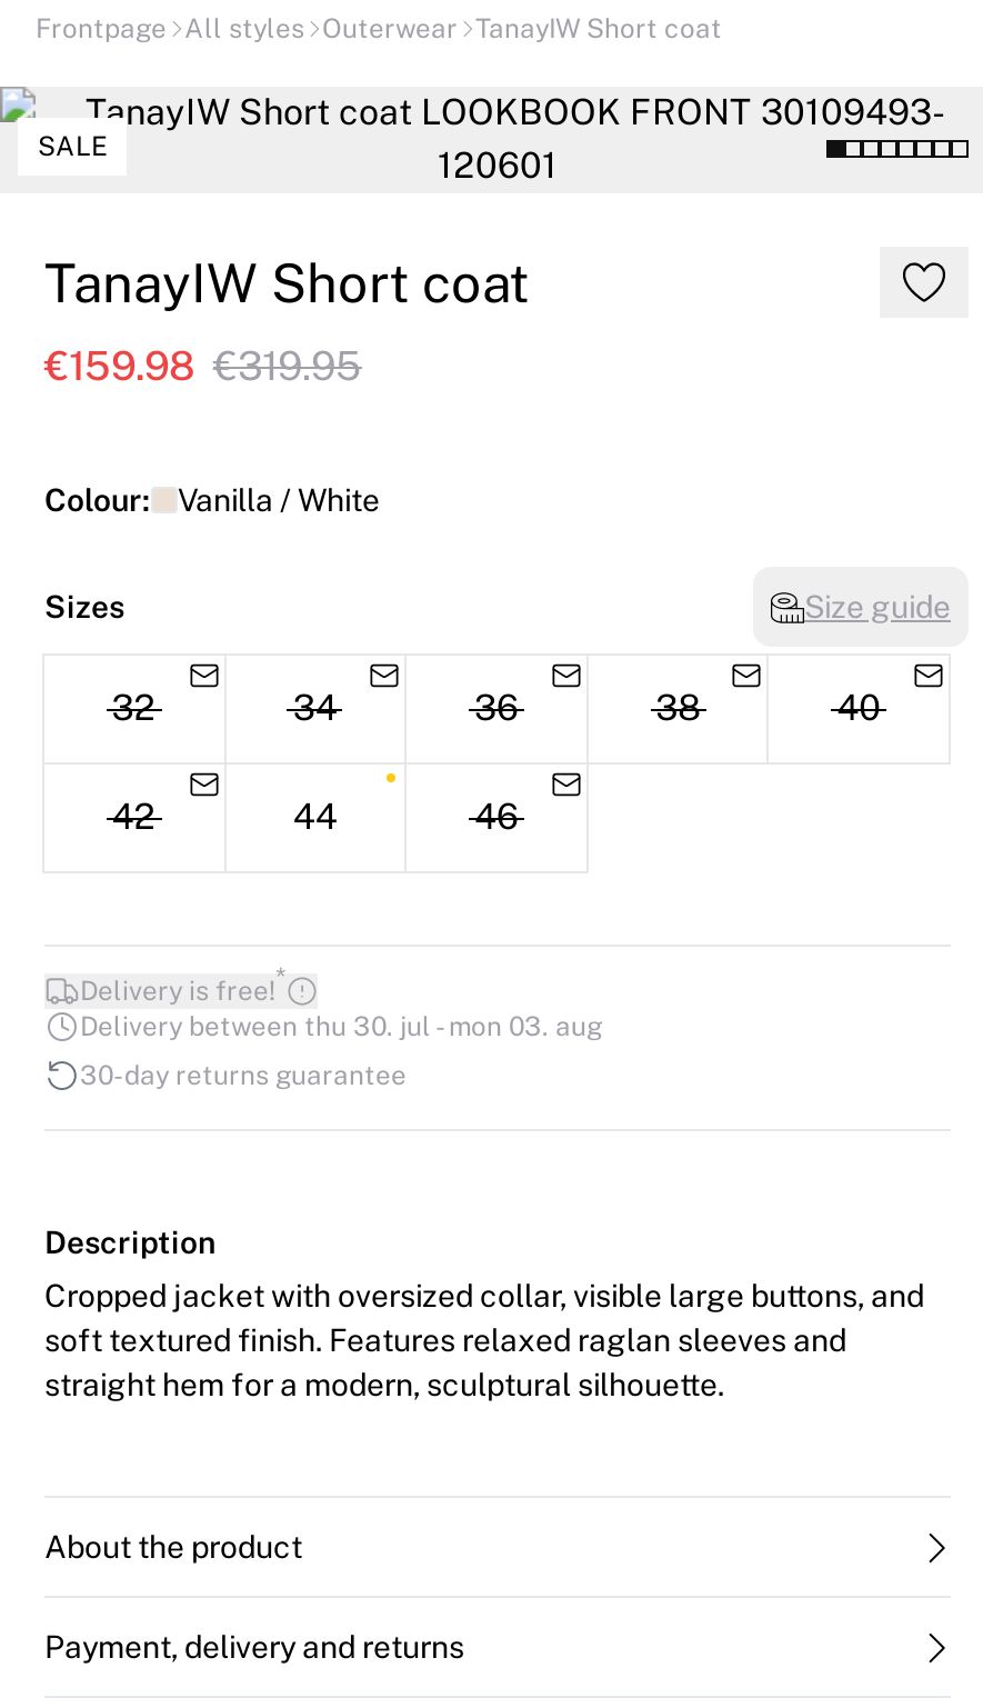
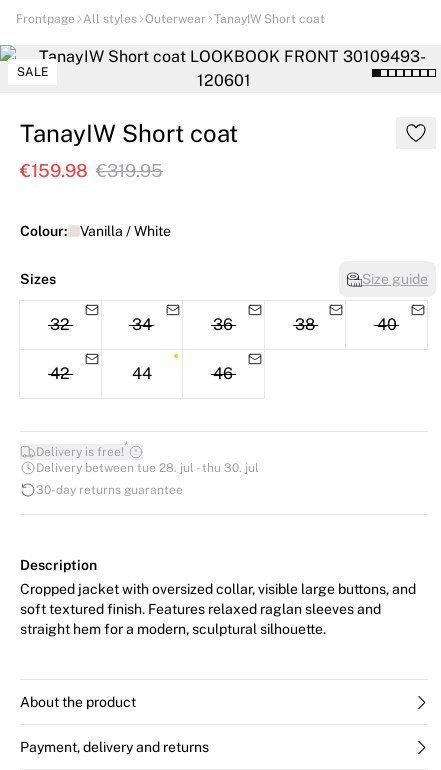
- Delivery between thu 30. jul - mon 03. aug
+ Delivery between tue 28. jul - thu 30. jul
